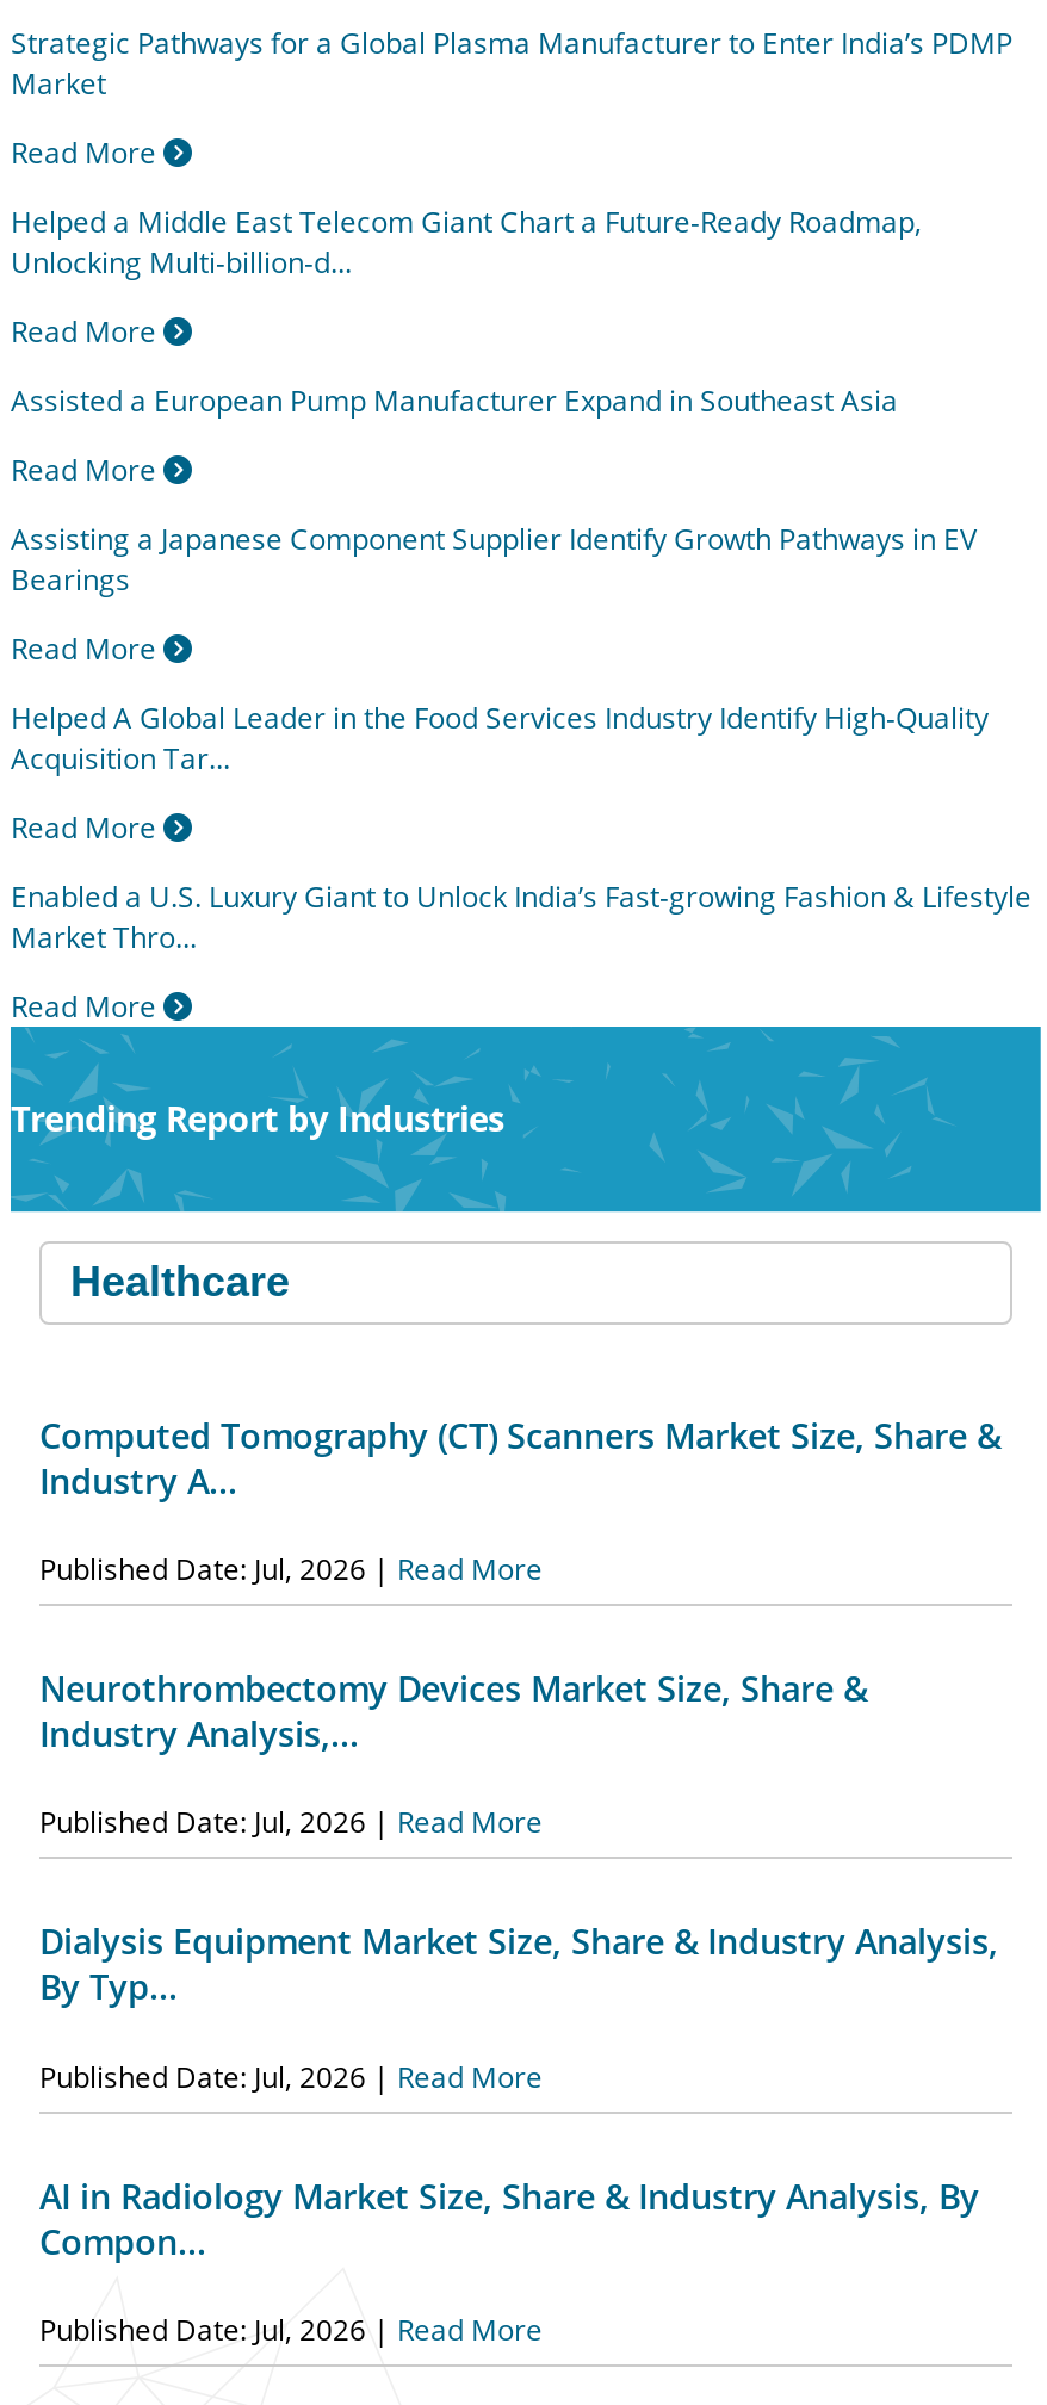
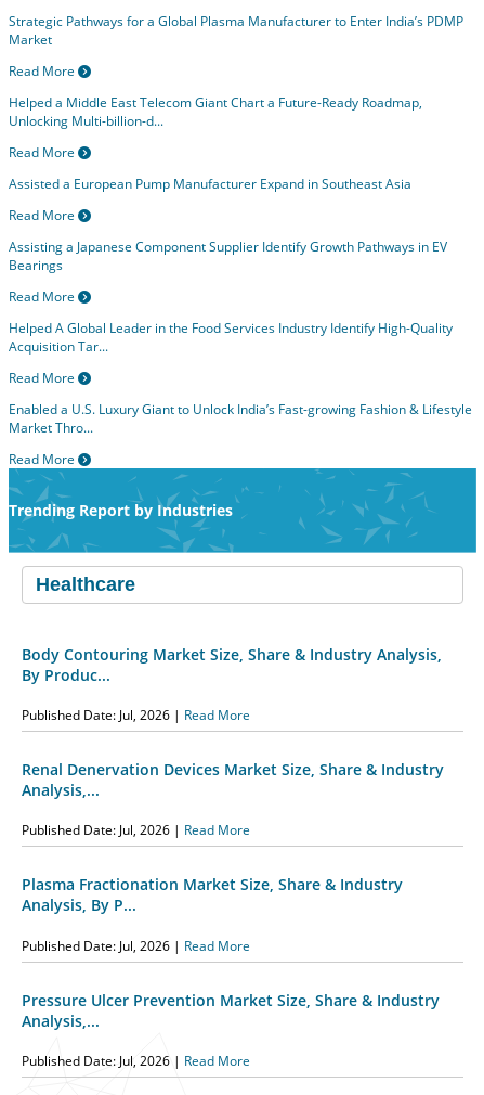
- Computed Tomography (CT) Scanners Market Size, Share &
- Industry A...
+ Body Contouring Market Size, Share & Industry Analysis,
+ By Produc...

- Neurothrombectomy Devices Market Size, Share &
- Industry Analysis,...
+ Renal Denervation Devices Market Size, Share & Industry
+ Analysis,...

- Dialysis Equipment Market Size, Share & Industry Analysis,
- By Typ...
+ Plasma Fractionation Market Size, Share & Industry
+ Analysis, By P...

- AI in Radiology Market Size, Share & Industry Analysis, By
- Compon...
+ Pressure Ulcer Prevention Market Size, Share & Industry
+ Analysis,...
